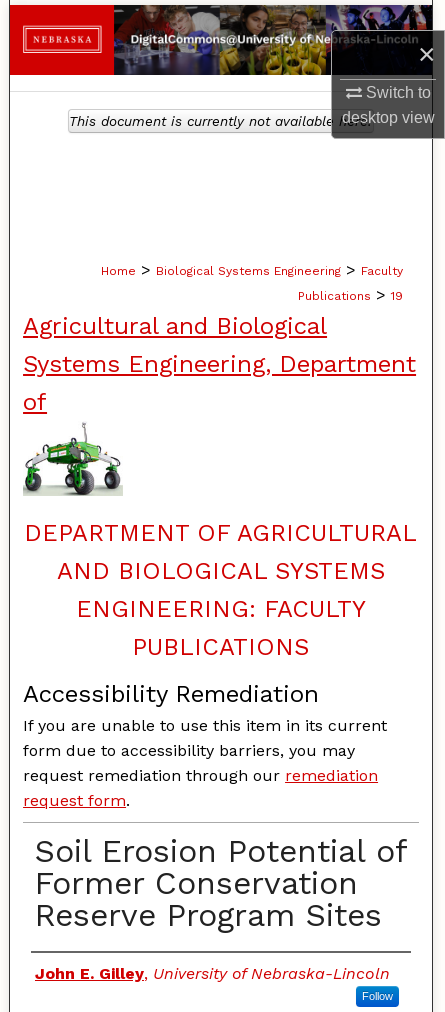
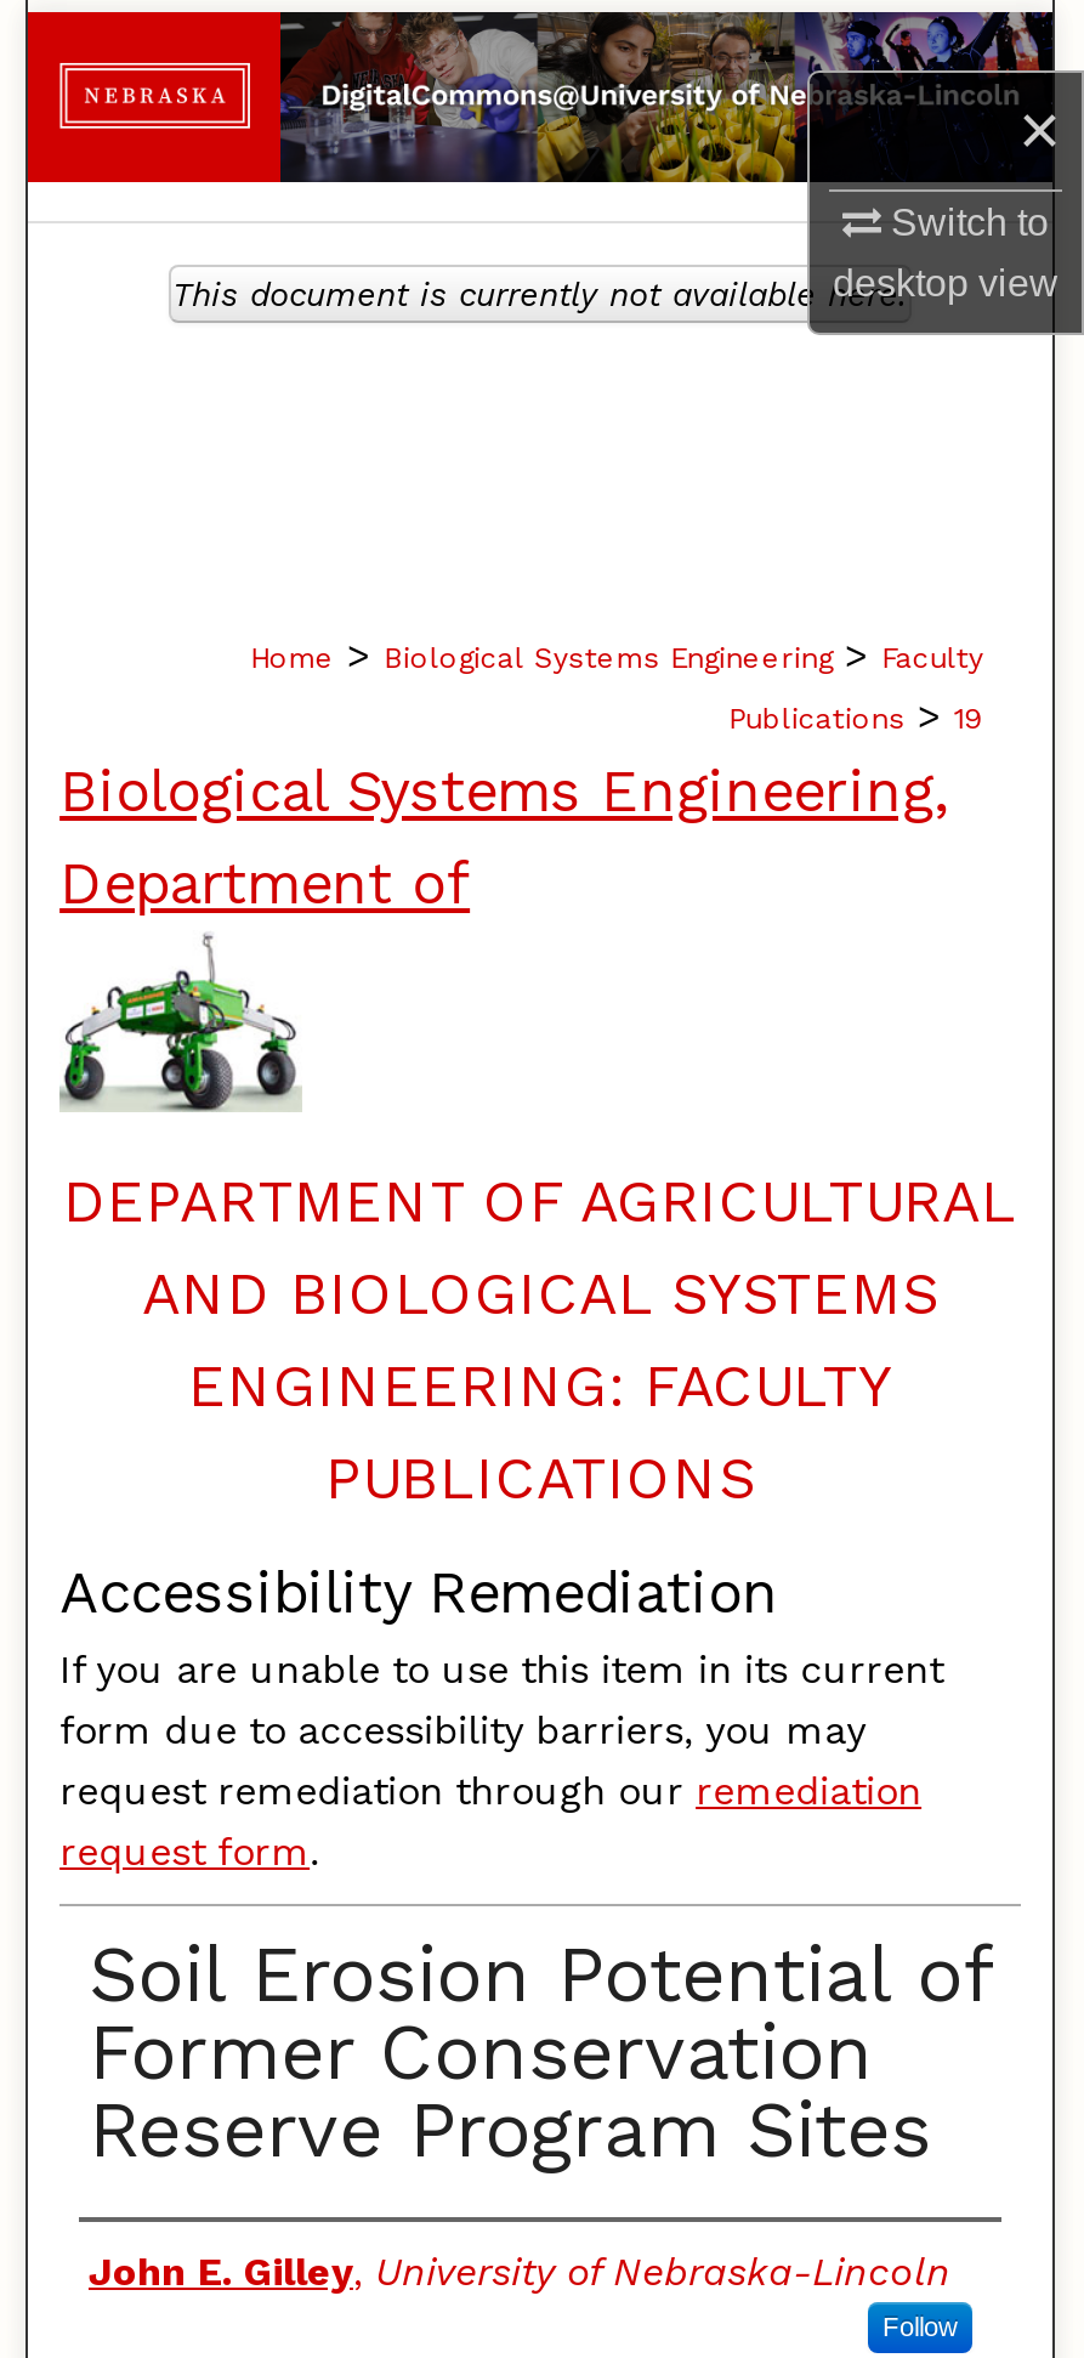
- Agricultural and Biological
- Systems Engineering, Department
- of
+ Biological Systems Engineering,
+ Department of
